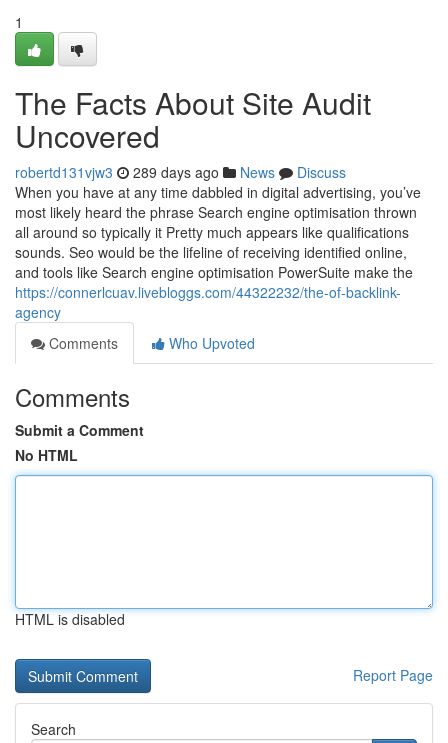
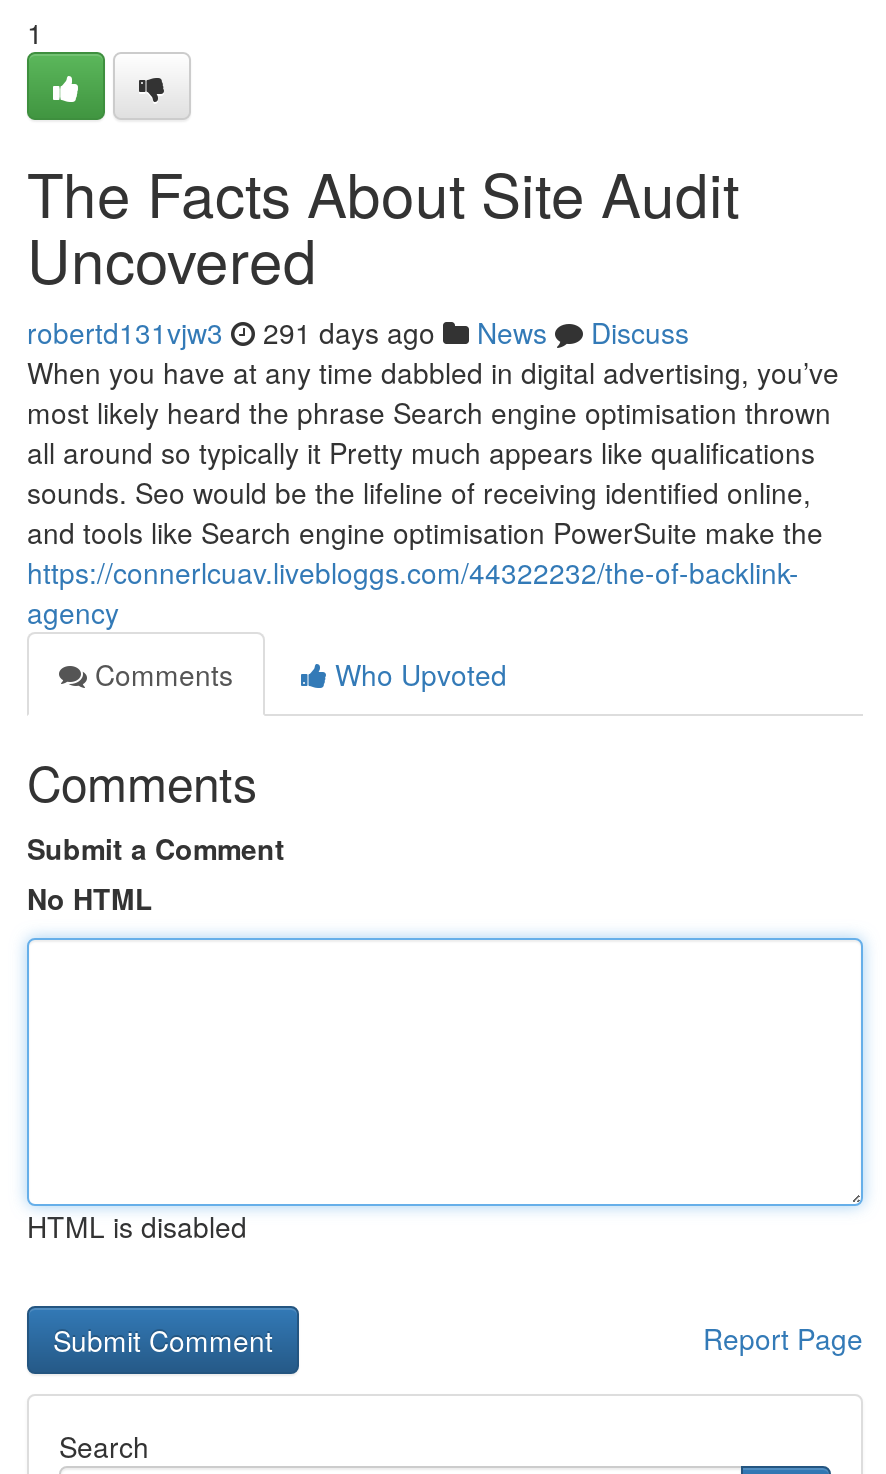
- robertd131vjw3 289 days ago News Discuss
+ robertd131vjw3 291 days ago News Discuss
